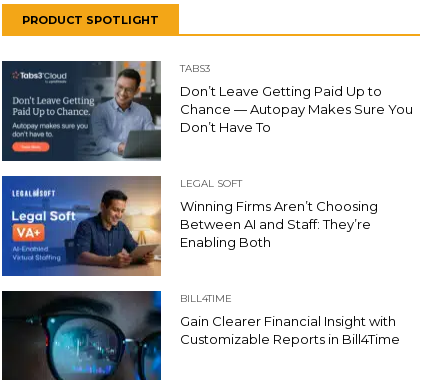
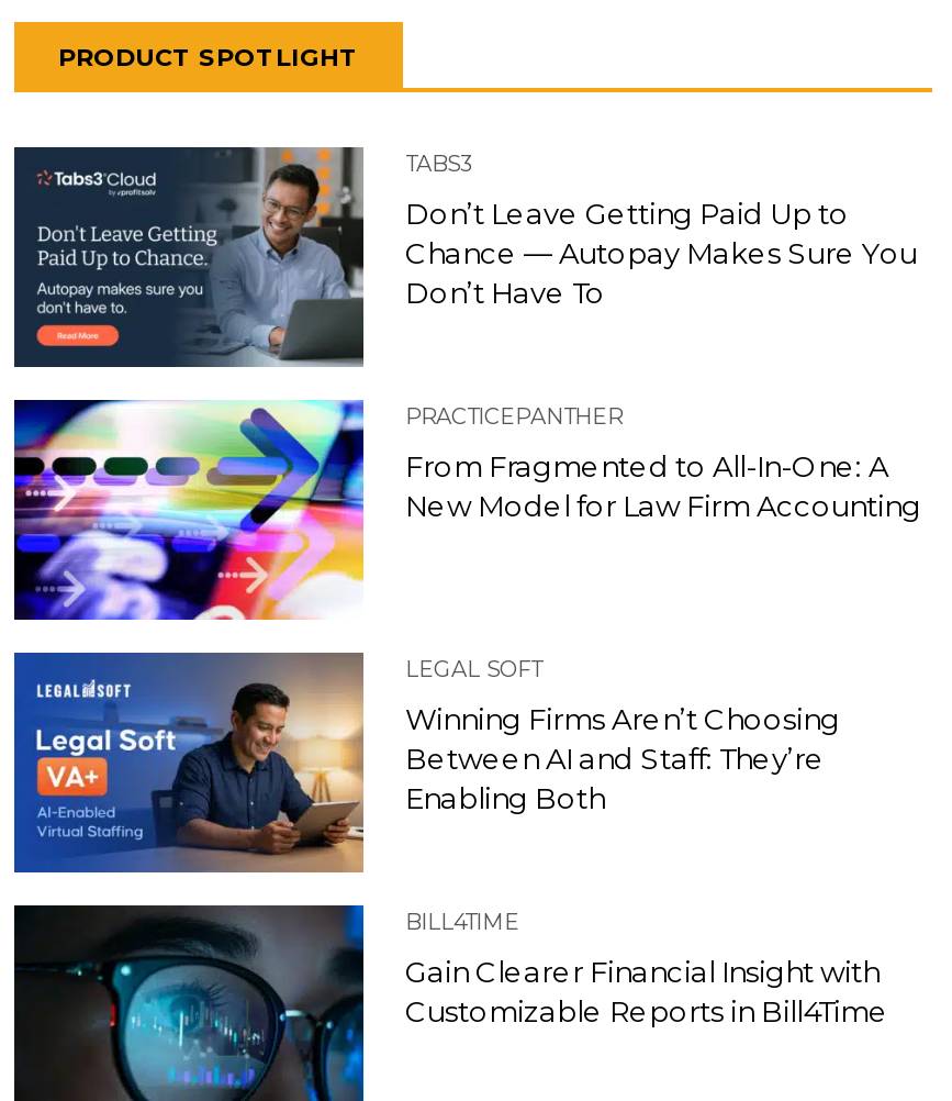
+ [image]
+ PRACTICEPANTHER
+ From Fragmented to All-In-One: A
+ New Model for Law Firm Accounting
